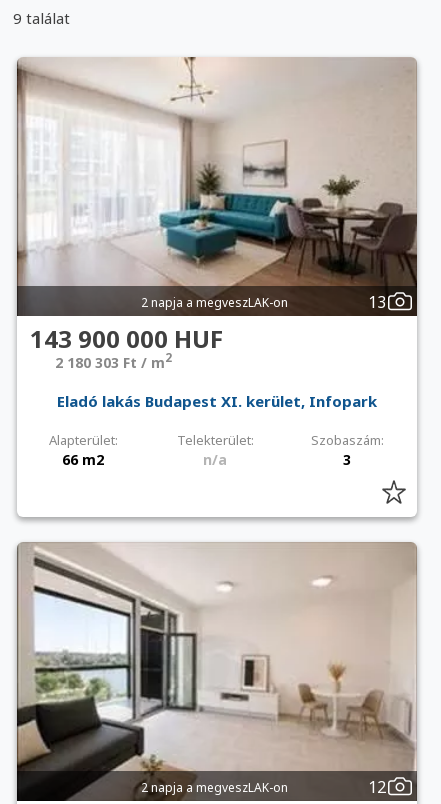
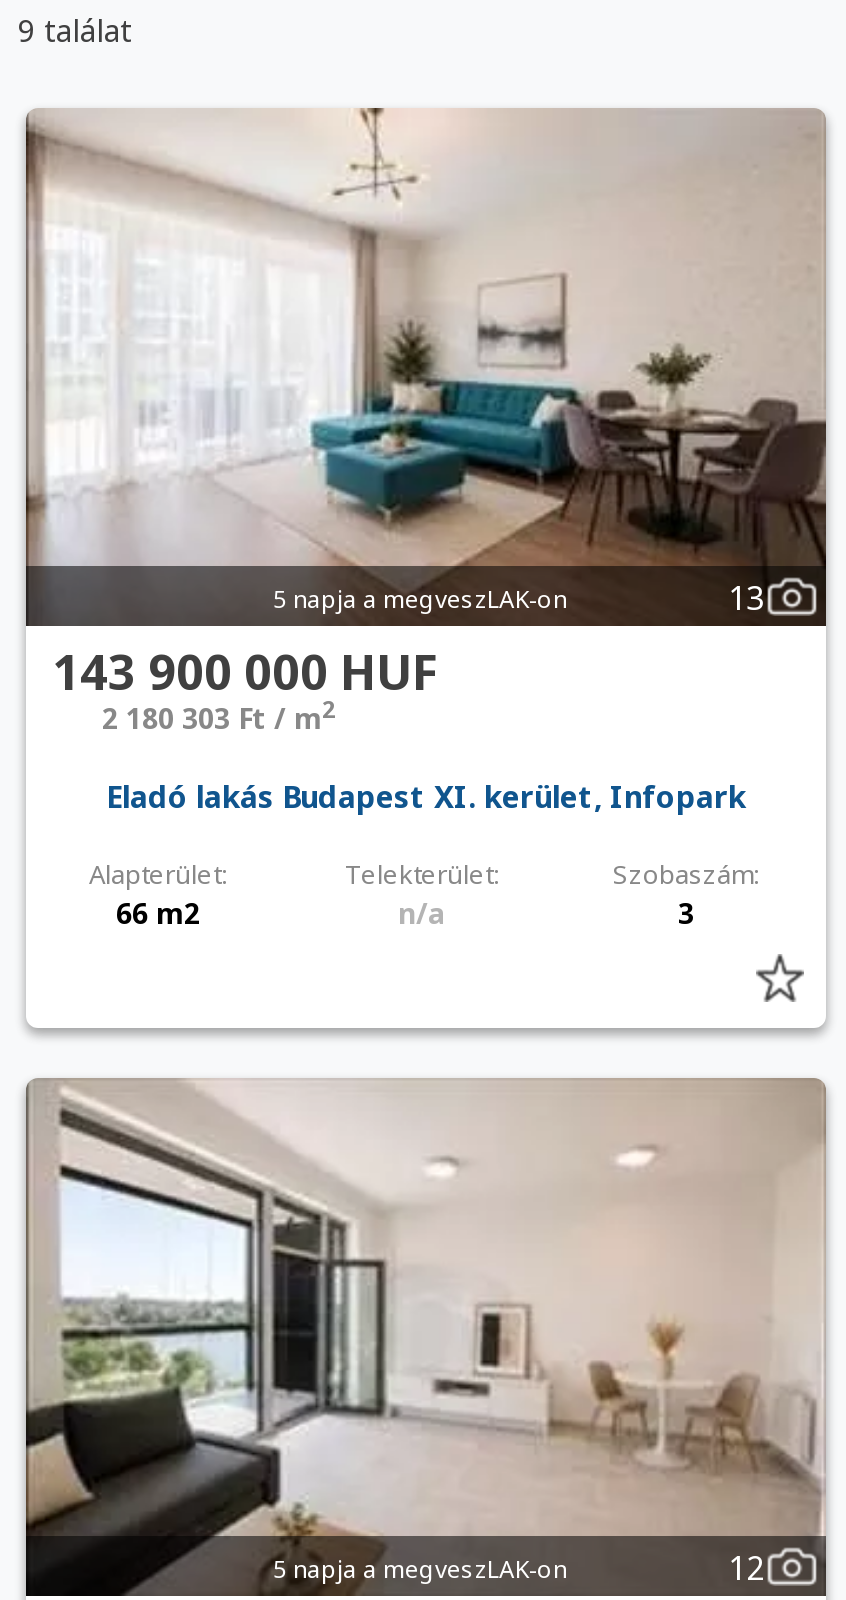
- 2 napja a megveszLAK-on
+ 5 napja a megveszLAK-on

- 2 napja a megveszLAK-on
+ 5 napja a megveszLAK-on
